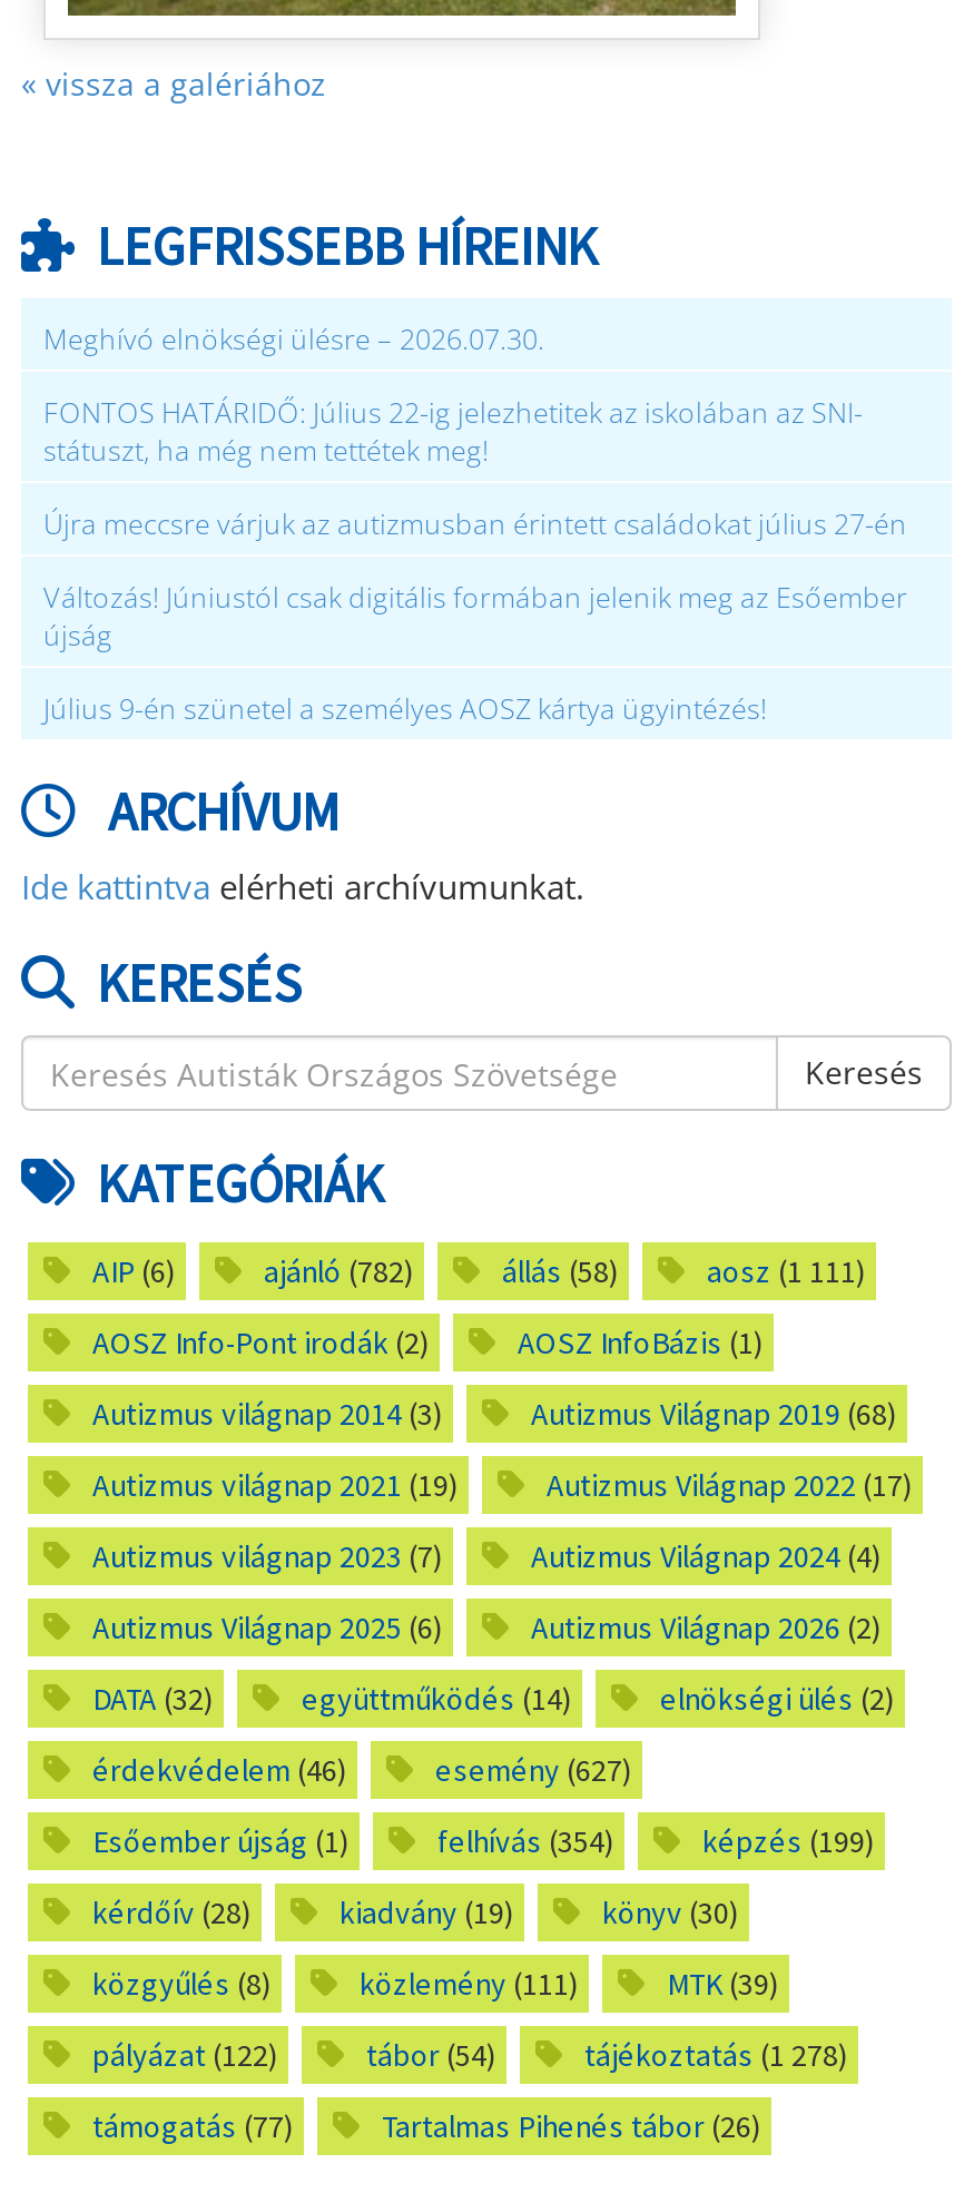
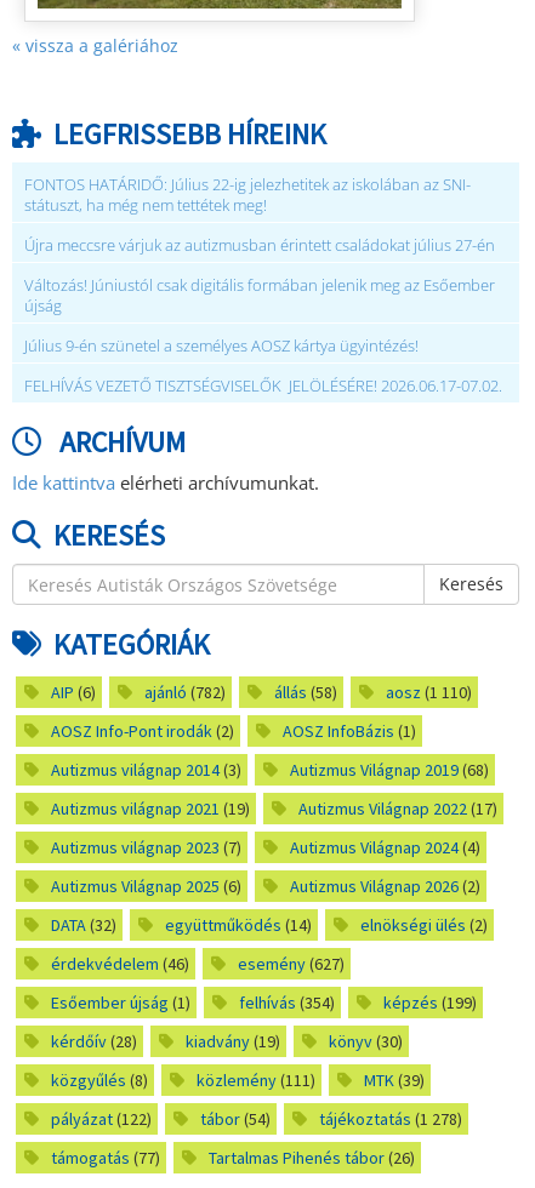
- Meghívó elnökségi ülésre – 2026.07.30.

moved up: FONTOS HATÁRIDŐ: Július 22-ig jelezhetitek az iskolában az SNI- | státuszt, ha még nem tettétek meg! | Újra meccsre várjuk az autizmusban érintett családokat július 27-én | Változás! Júniustól csak digitális formában jelenik meg az Esőember | újság | Július 9-én szünetel a személyes AOSZ kártya ügyintézés!

+ FELHÍVÁS VEZETŐ TISZTSÉGVISELŐK JELÖLÉSÉRE! 2026.06.17-07.02.

- aosz (1 111)
+ aosz (1 110)
